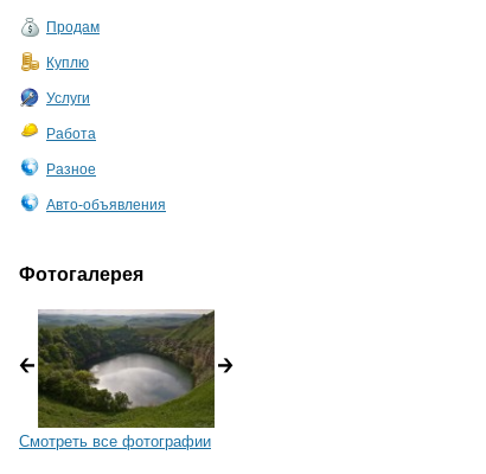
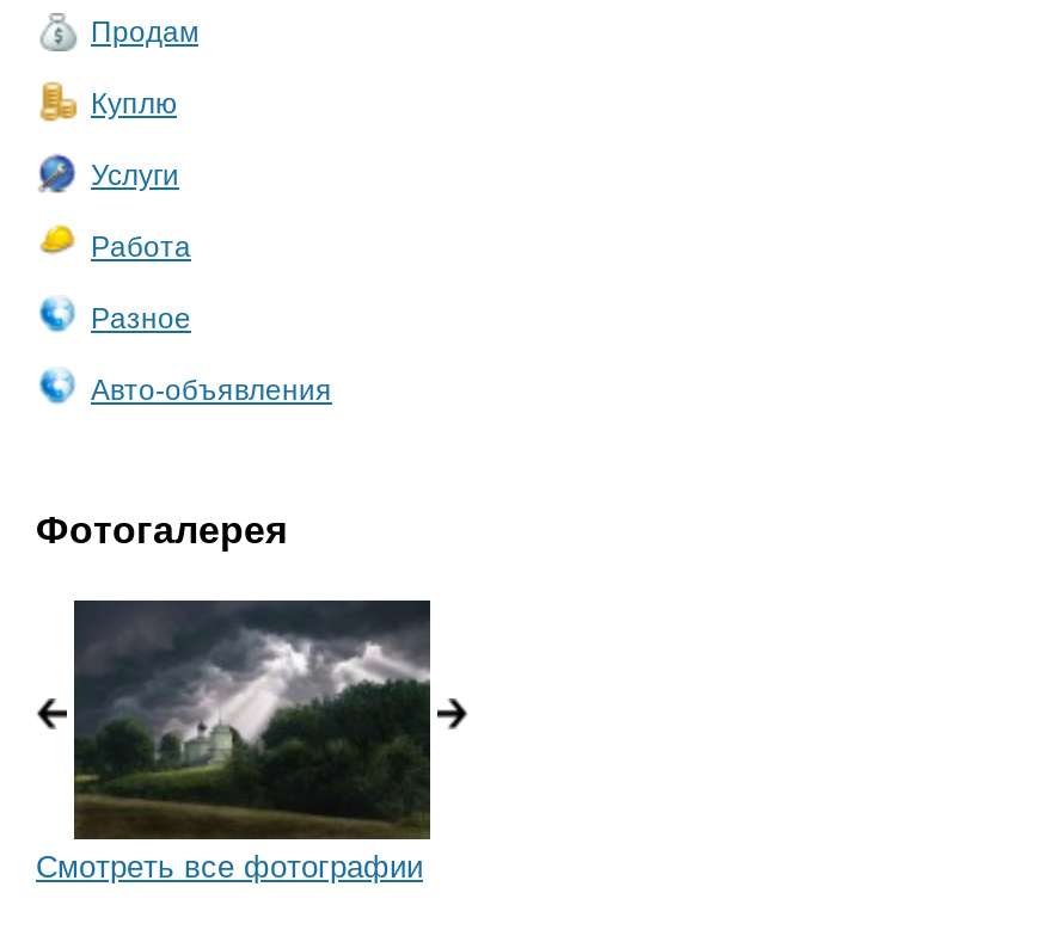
- [image]
+ [image]
